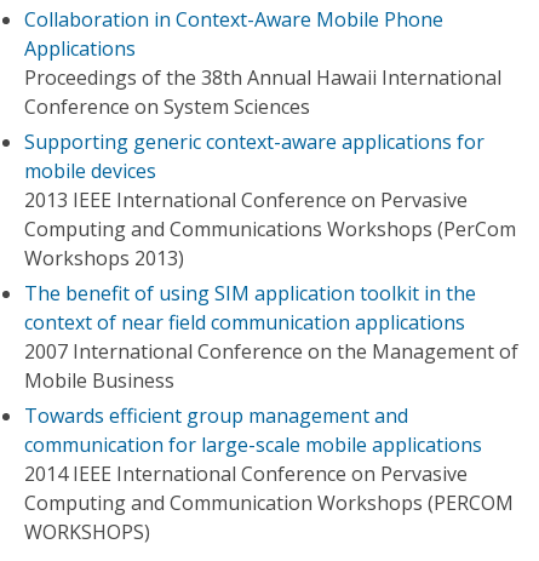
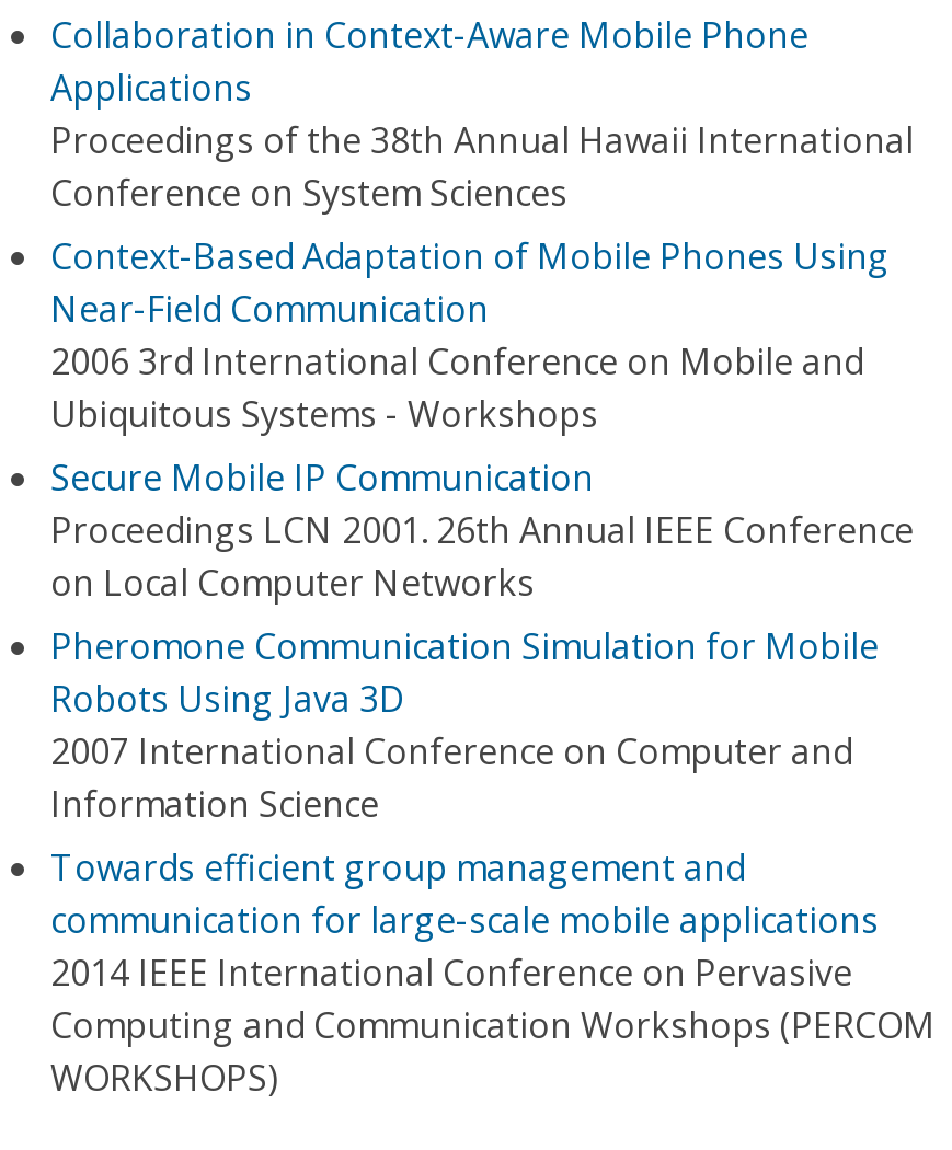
- Supporting generic context-aware applications for
- mobile devices
- 2013 IEEE International Conference on Pervasive
- Computing and Communications Workshops (PerCom
- Workshops 2013)
- The benefit of using SIM application toolkit in the
- context of near field communication applications
- 2007 International Conference on the Management of
- Mobile Business
+ Context-Based Adaptation of Mobile Phones Using
+ Near-Field Communication
+ 2006 3rd International Conference on Mobile and
+ Ubiquitous Systems - Workshops
+ Secure Mobile IP Communication
+ Proceedings LCN 2001. 26th Annual IEEE Conference
+ on Local Computer Networks
+ Pheromone Communication Simulation for Mobile
+ Robots Using Java 3D
+ 2007 International Conference on Computer and
+ Information Science
